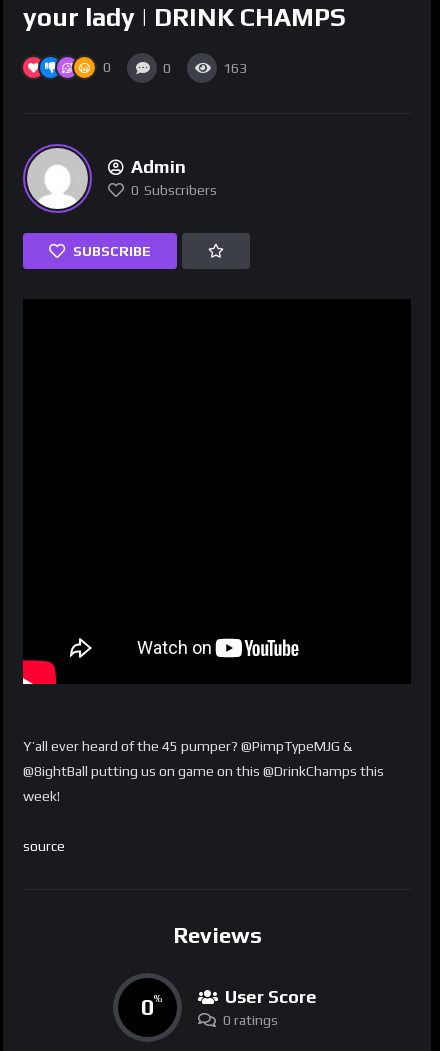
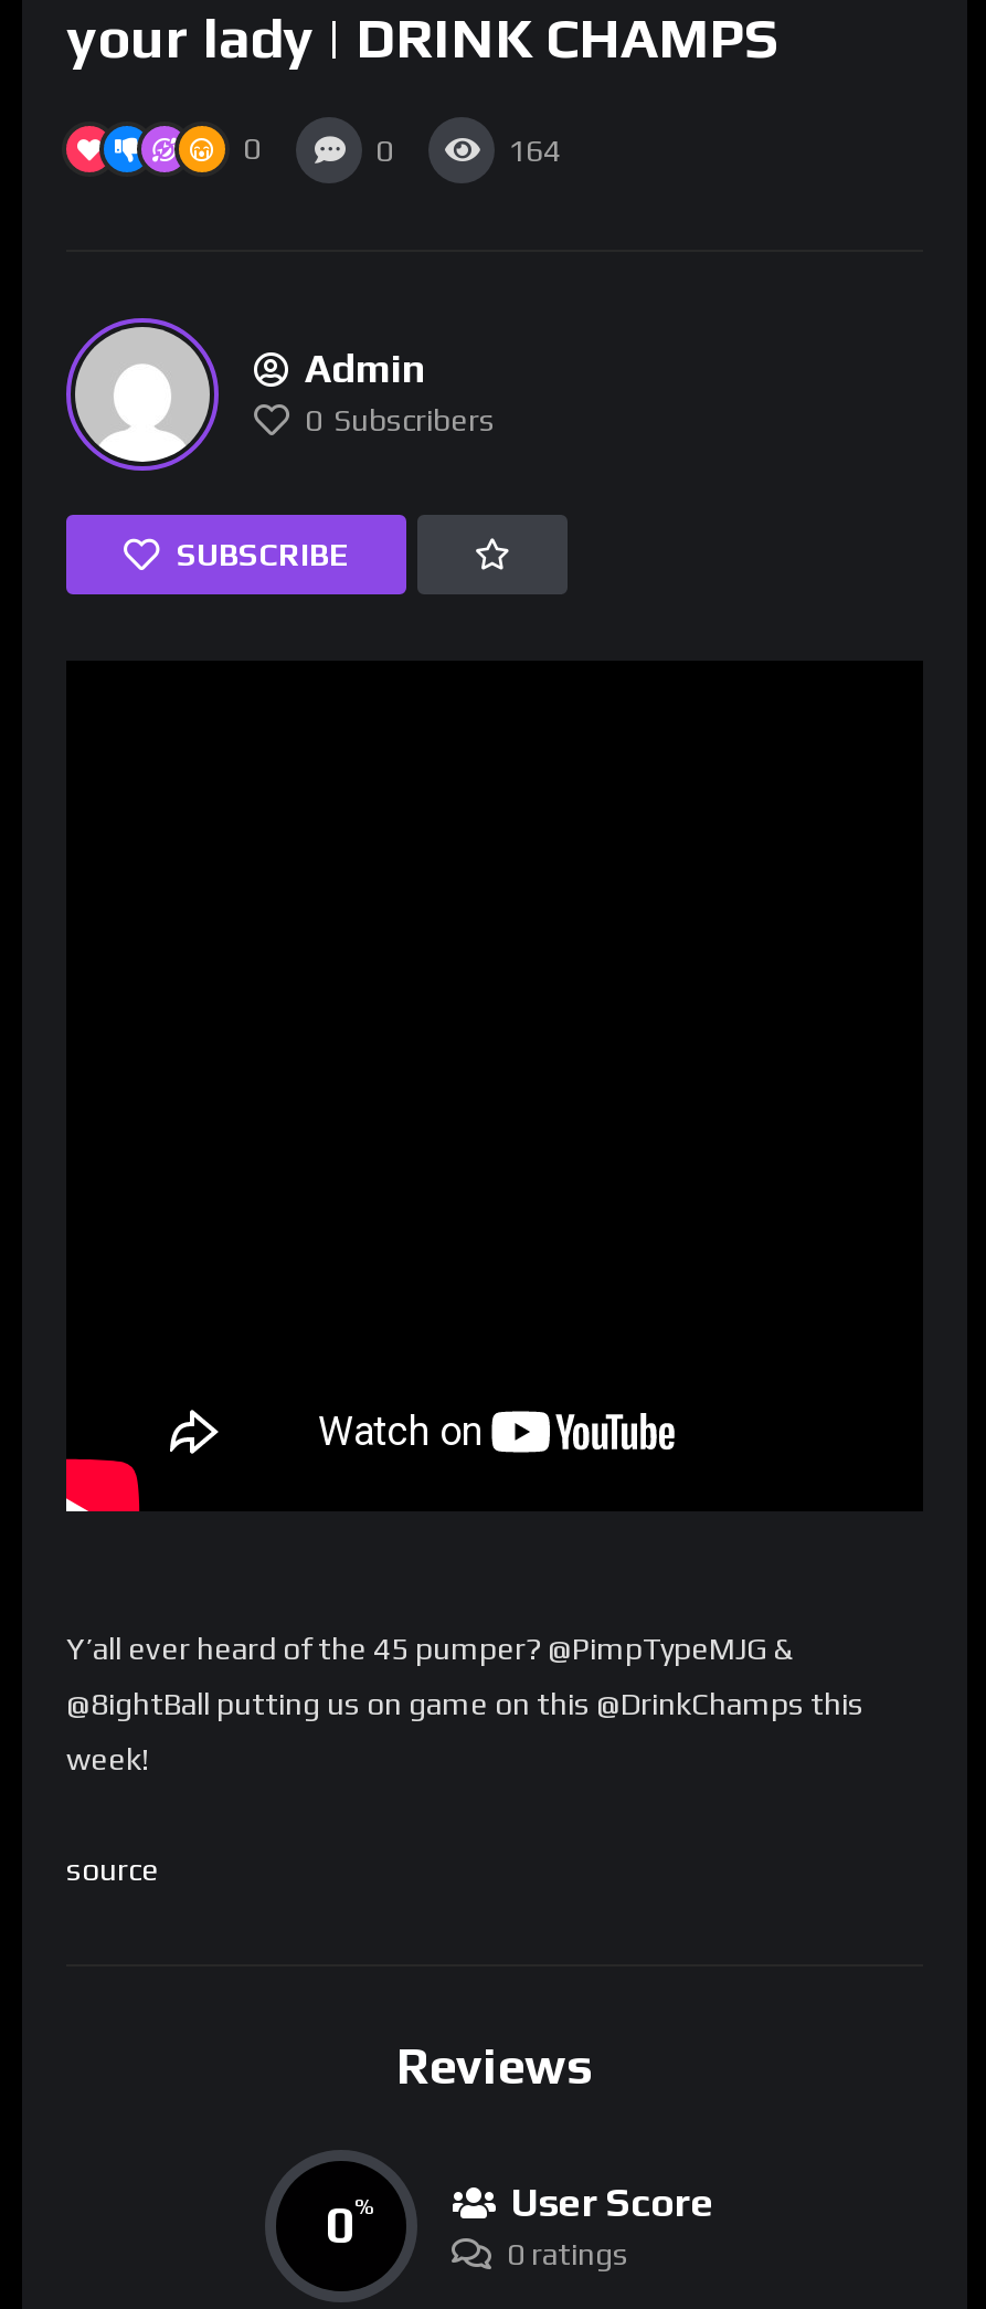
- 163
+ 164
